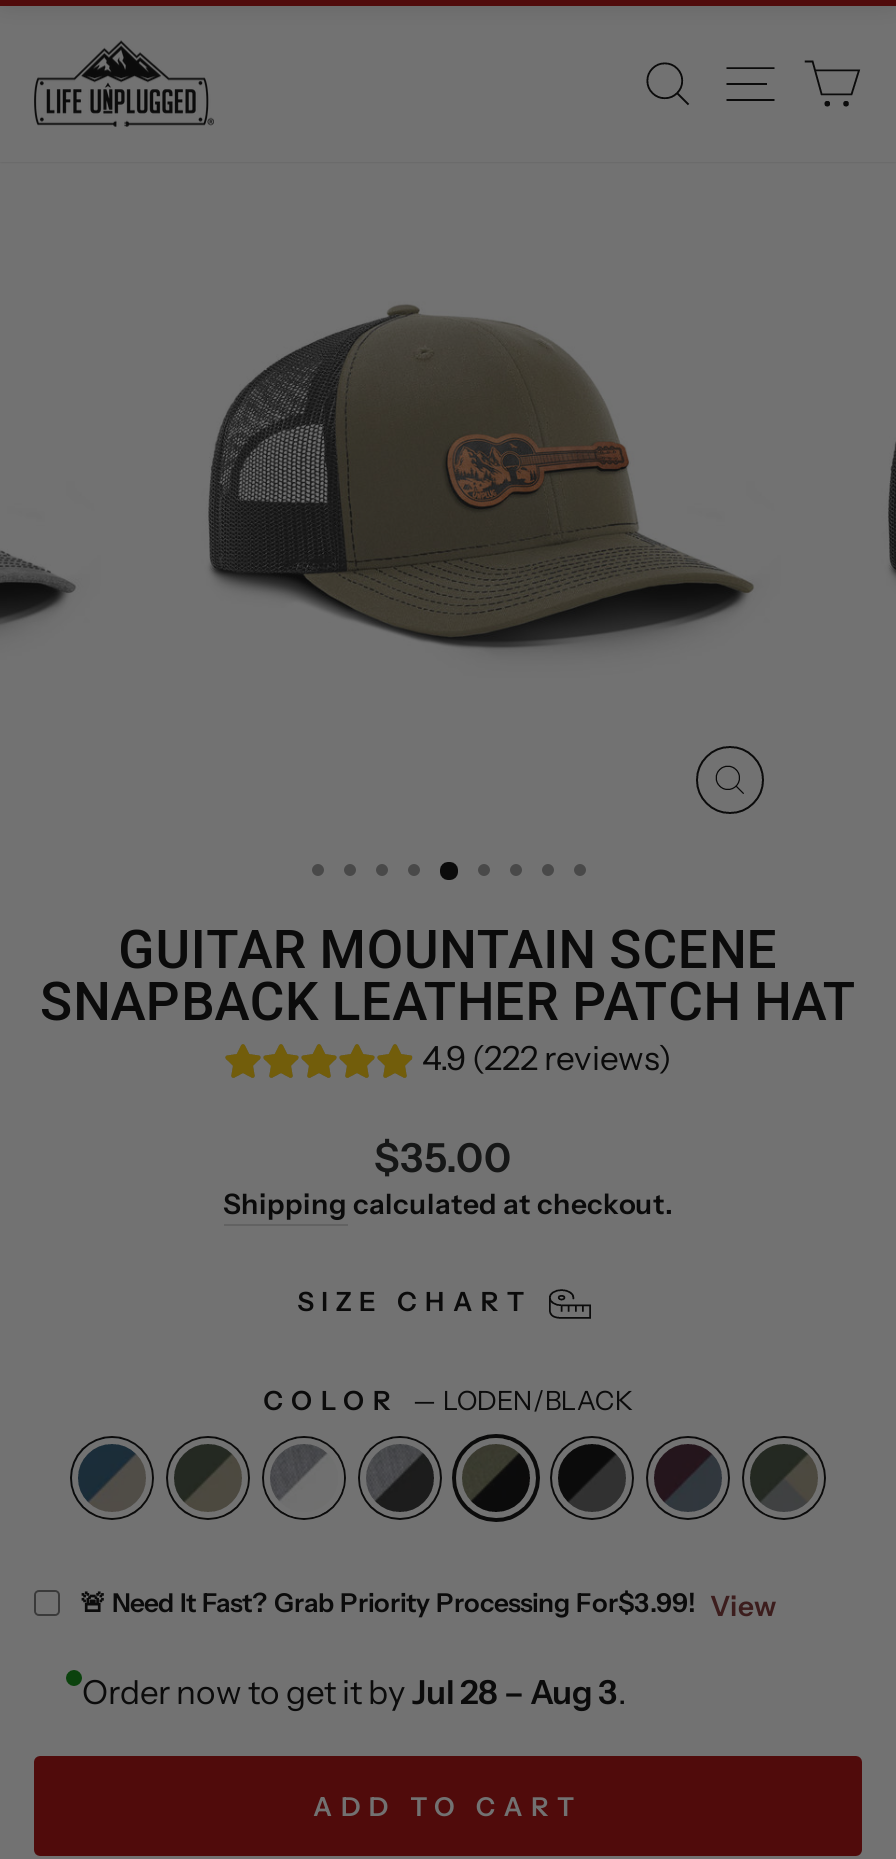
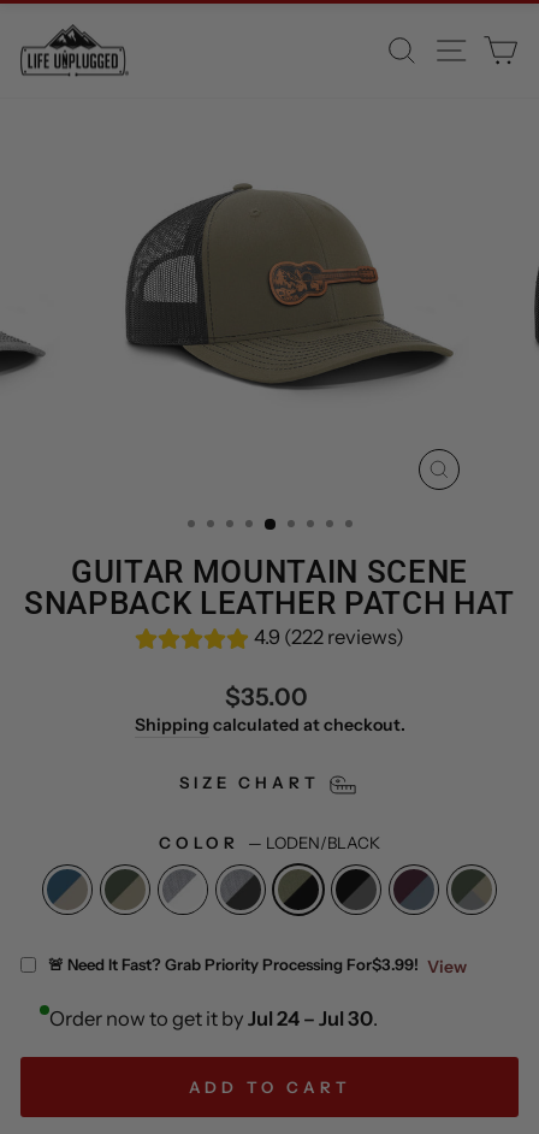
- Order now to get it by Jul 28 – Aug 3.
+ Order now to get it by Jul 24 – Jul 30.
